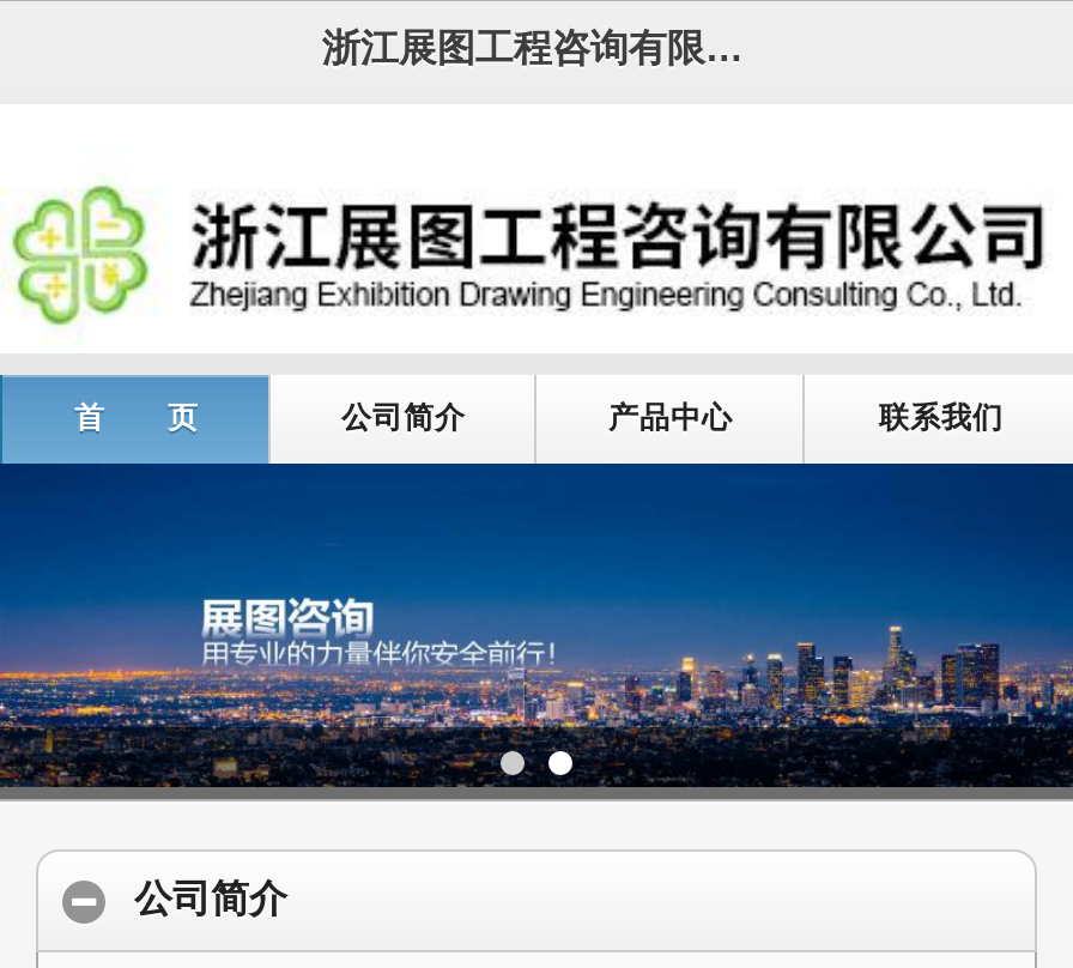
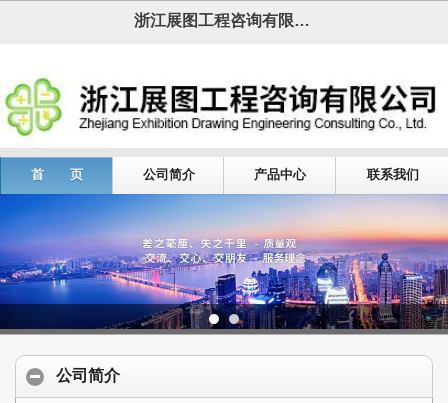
- [image]
+ [image]
